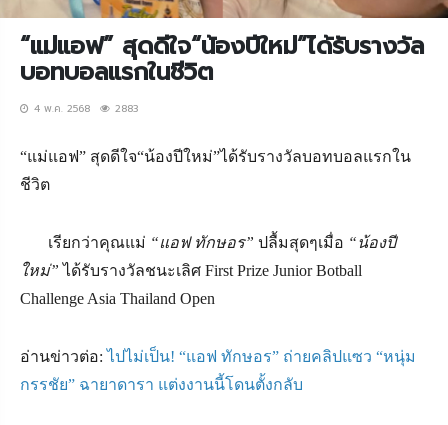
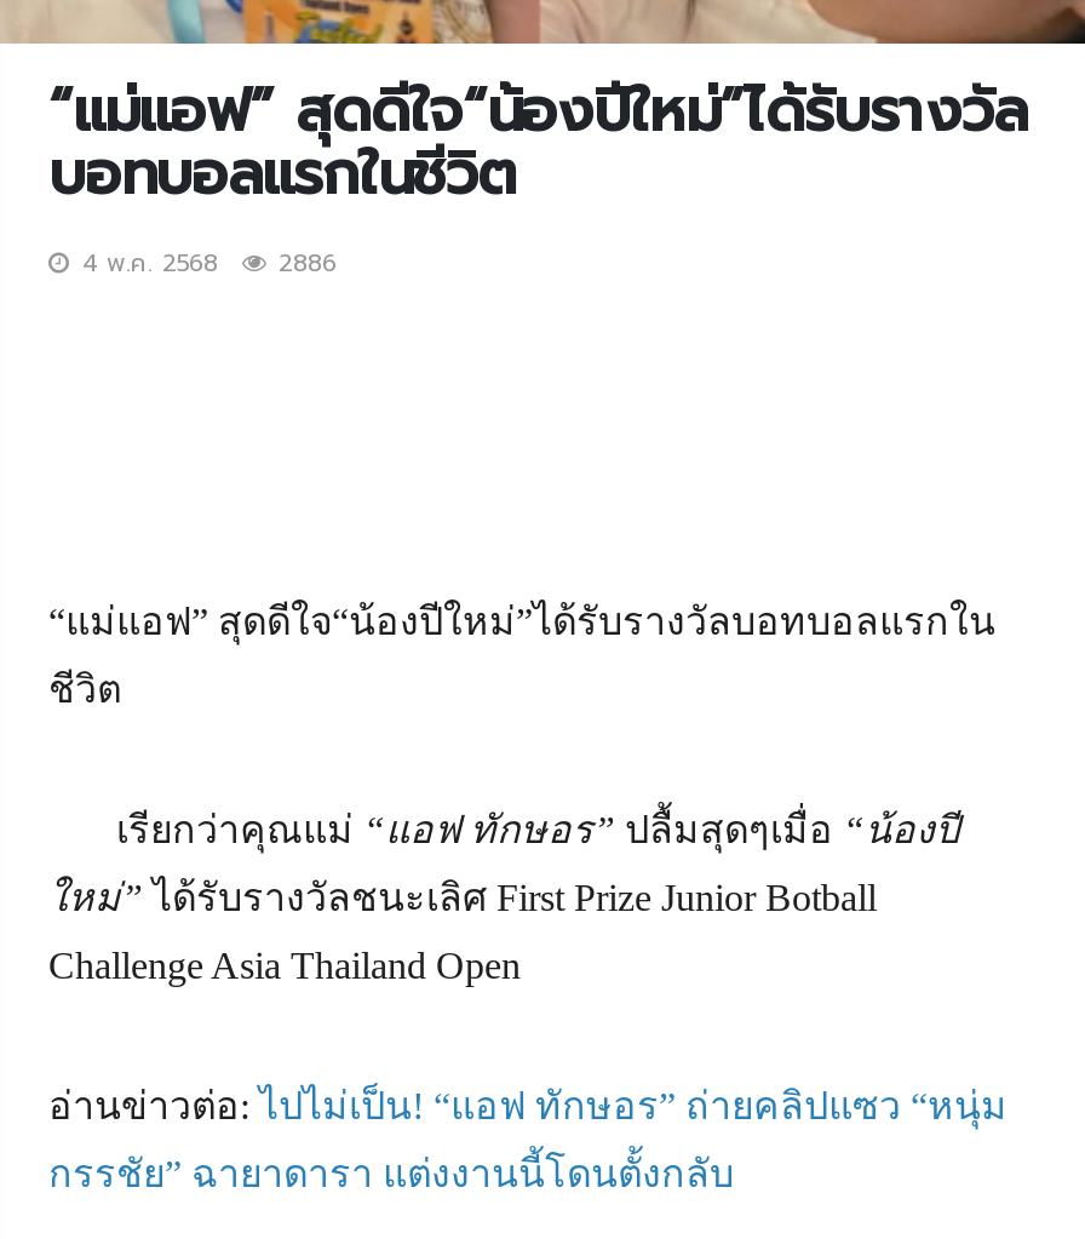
- 4 พ.ค. 2568 2883
+ 4 พ.ค. 2568 2886
